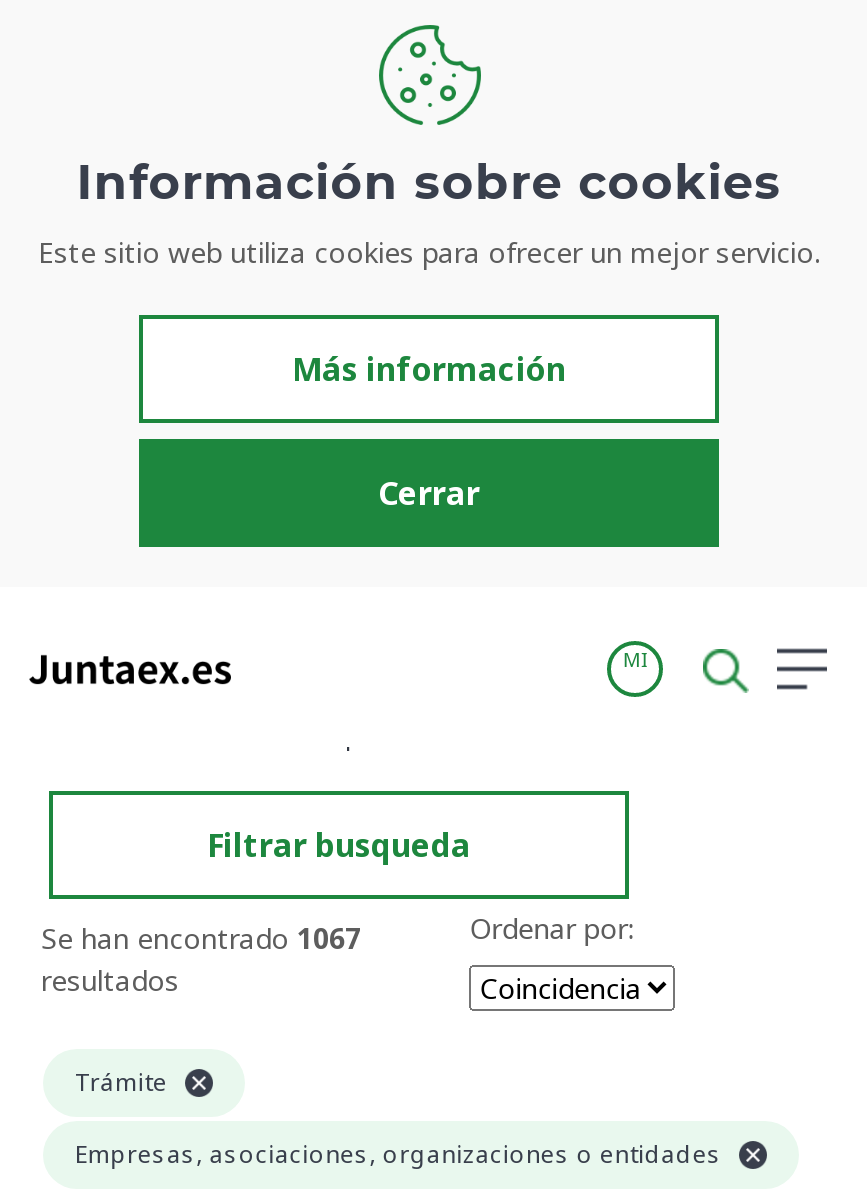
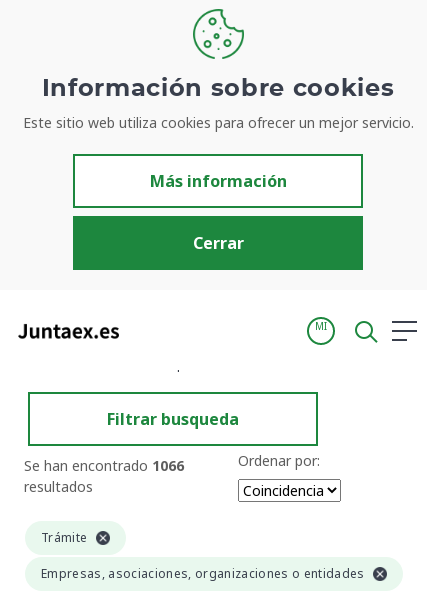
- Se han encontrado 1067
+ Se han encontrado 1066
